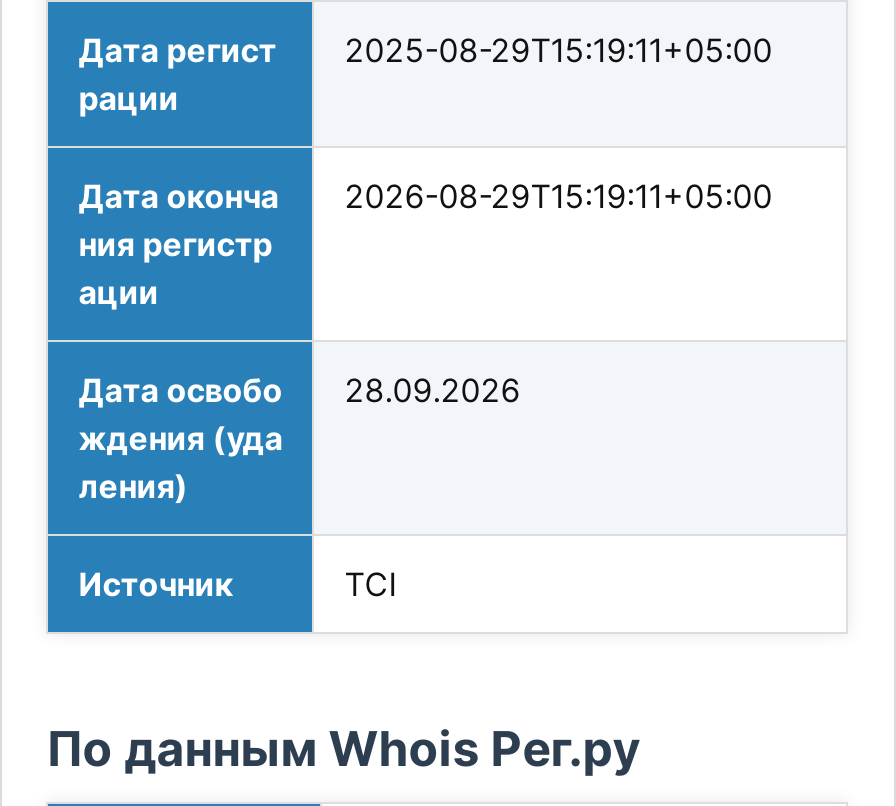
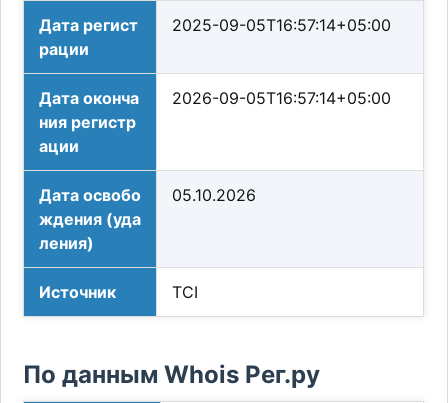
- Дата регист 2025-08-29T15:19:11+05:00
+ Дата регист 2025-09-05T16:57:14+05:00

- Дата оконча 2026-08-29T15:19:11+05:00
+ Дата оконча 2026-09-05T16:57:14+05:00

- Дата освобо 28.09.2026
+ Дата освобо 05.10.2026
